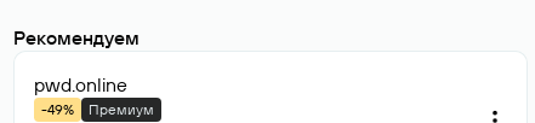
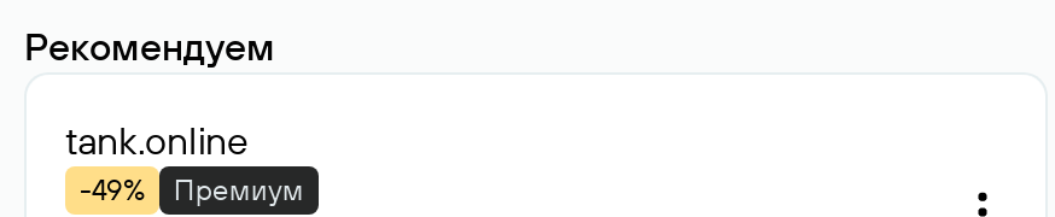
- pwd.online
+ tank.online
